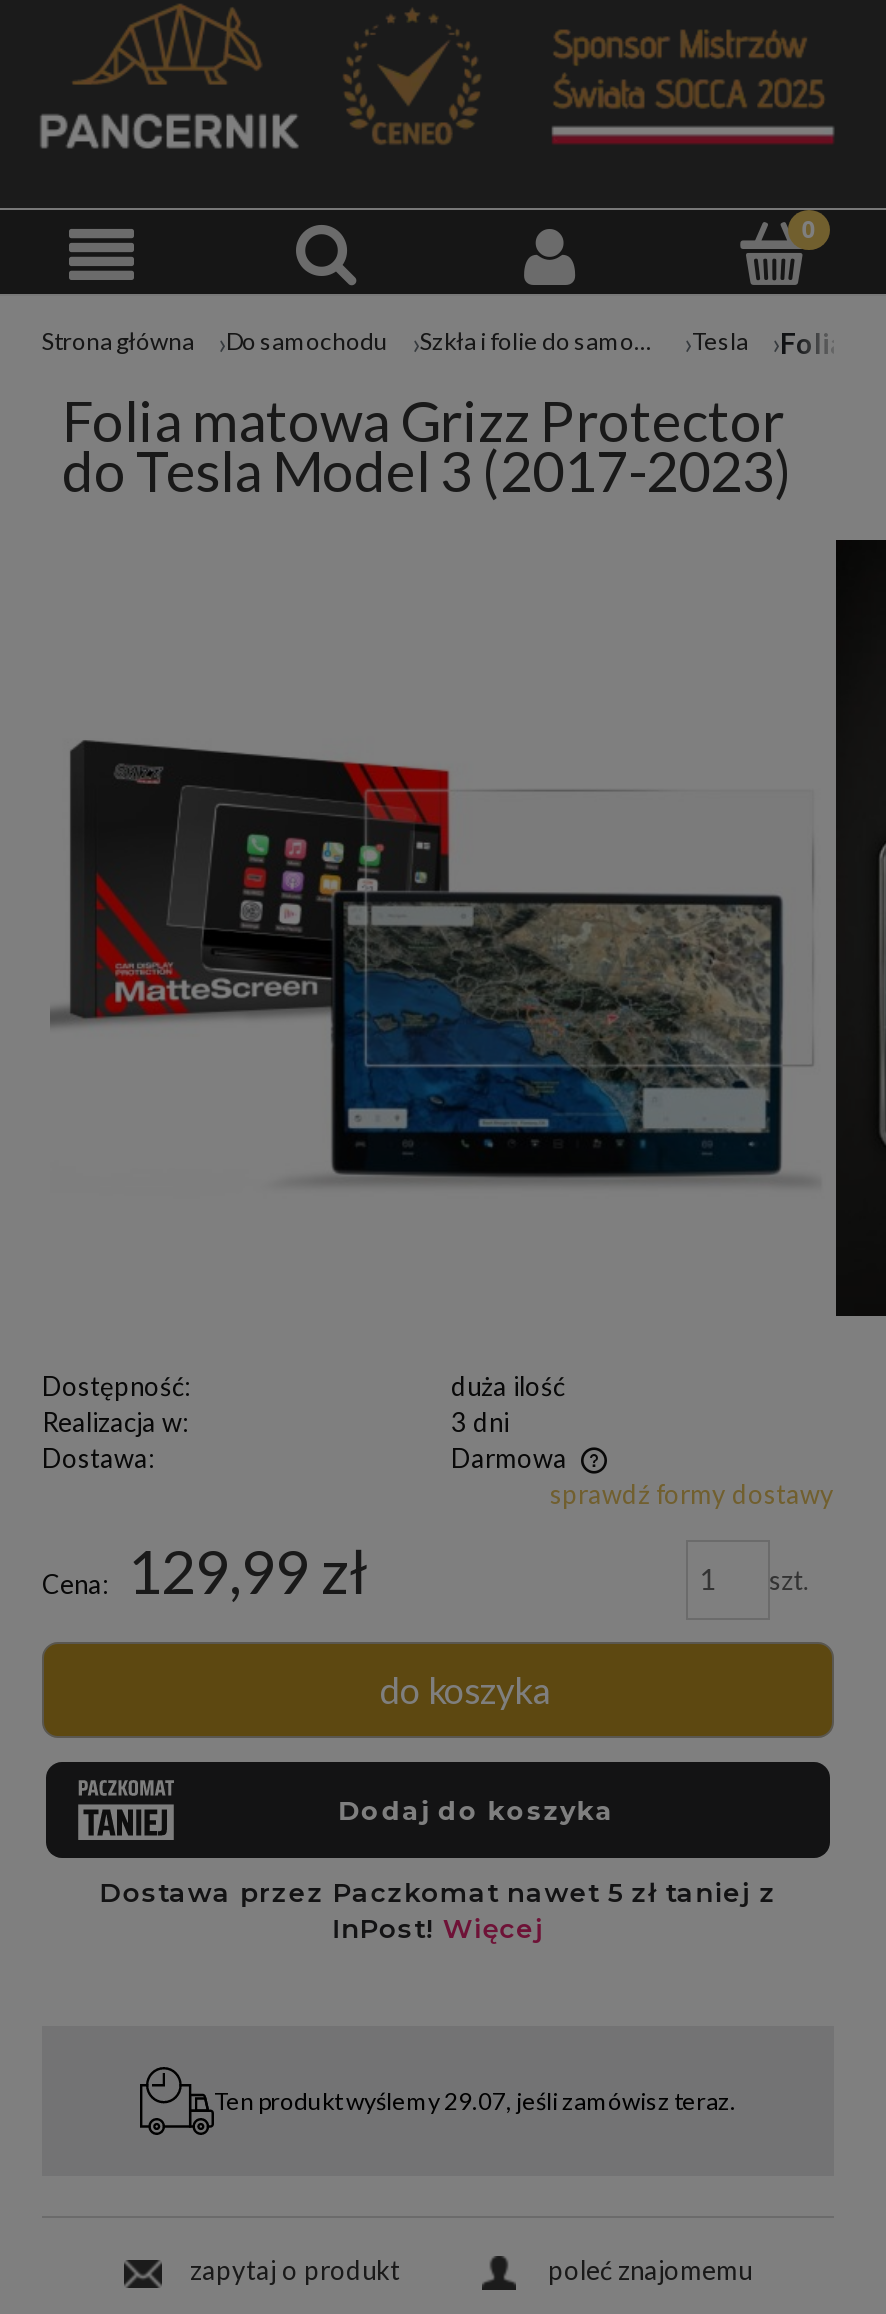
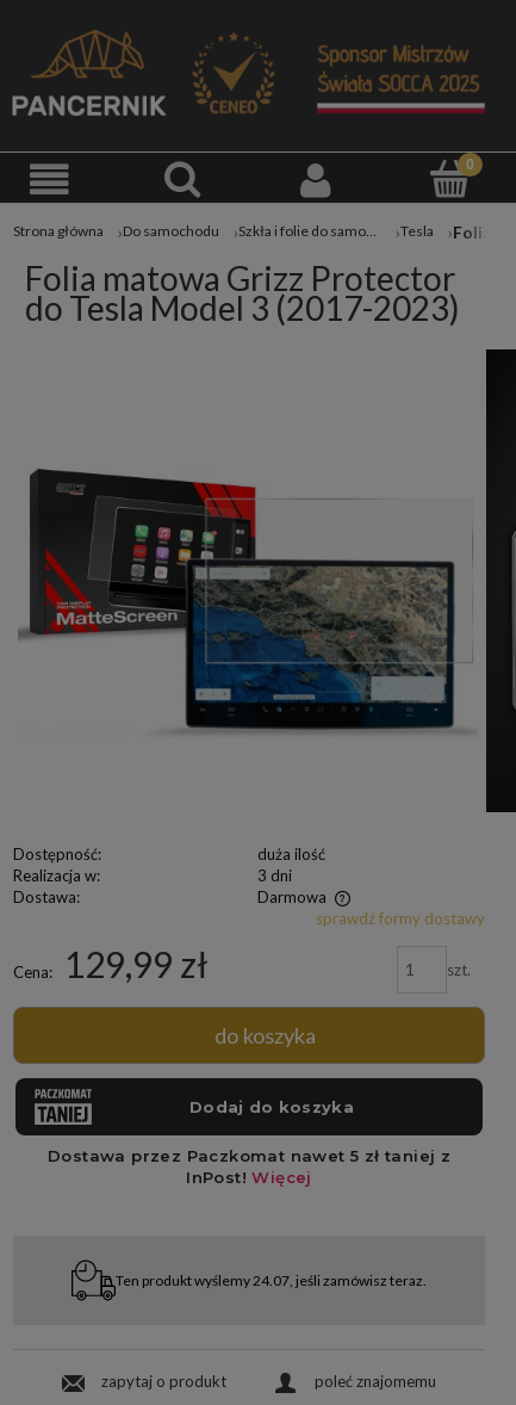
- Ten produkt wyślemy 29.07, jeśli zamówisz teraz.
+ Ten produkt wyślemy 24.07, jeśli zamówisz teraz.
